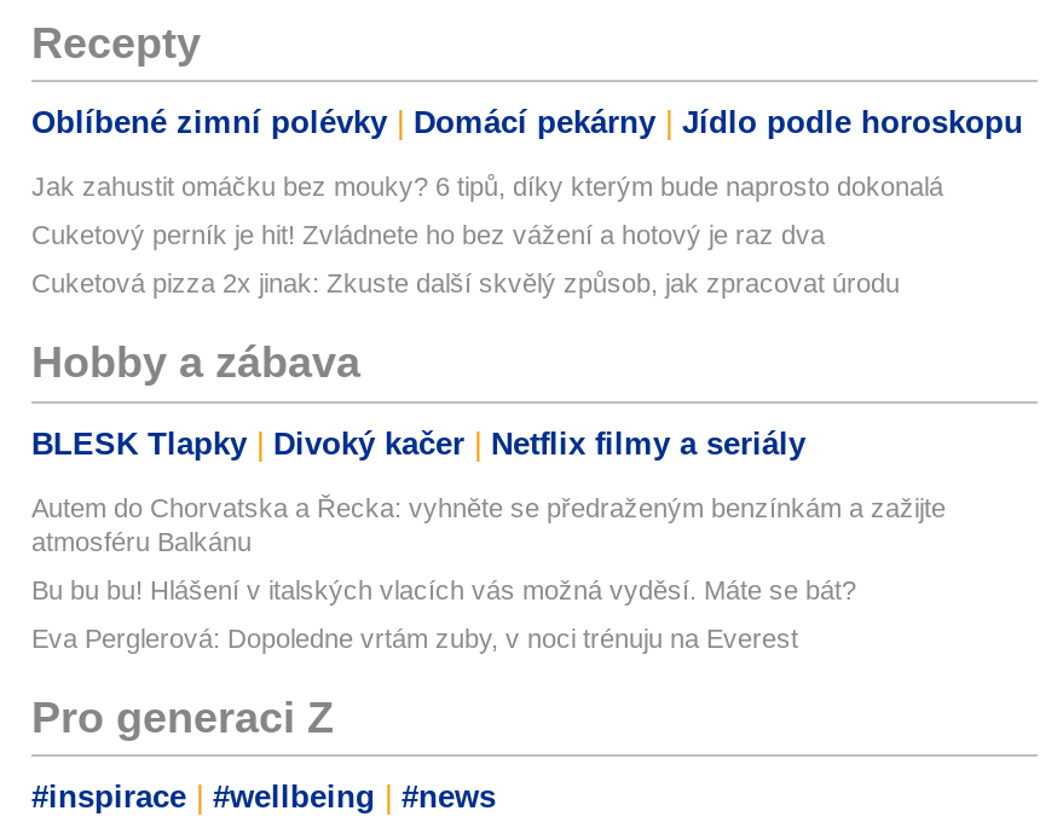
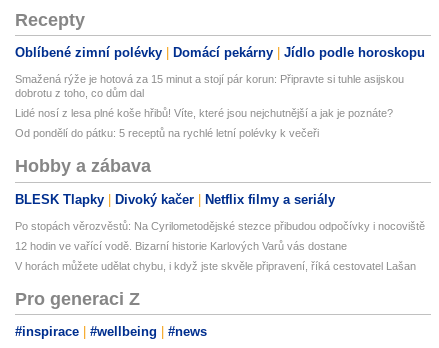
- Jak zahustit omáčku bez mouky? 6 tipů, díky kterým bude naprosto dokonalá
+ Smažená rýže je hotová za 15 minut a stojí pár korun: Připravte si tuhle asijskou
+ dobrotu z toho, co dům dal

- Cuketový perník je hit! Zvládnete ho bez vážení a hotový je raz dva
+ Lidé nosí z lesa plné koše hřibů! Víte, které jsou nejchutnější a jak je poznáte?

- Cuketová pizza 2x jinak: Zkuste další skvělý způsob, jak zpracovat úrodu
+ Od pondělí do pátku: 5 receptů na rychlé letní polévky k večeři

- Autem do Chorvatska a Řecka: vyhněte se předraženým benzínkám a zažijte
- atmosféru Balkánu
+ Po stopách věrozvěstů: Na Cyrilometodějské stezce přibudou odpočívky i nocoviště

- Bu bu bu! Hlášení v italských vlacích vás možná vyděsí. Máte se bát?
+ 12 hodin ve vařící vodě. Bizarní historie Karlových Varů vás dostane

- Eva Perglerová: Dopoledne vrtám zuby, v noci trénuju na Everest
+ V horách můžete udělat chybu, i když jste skvěle připravení, říká cestovatel Lašan
